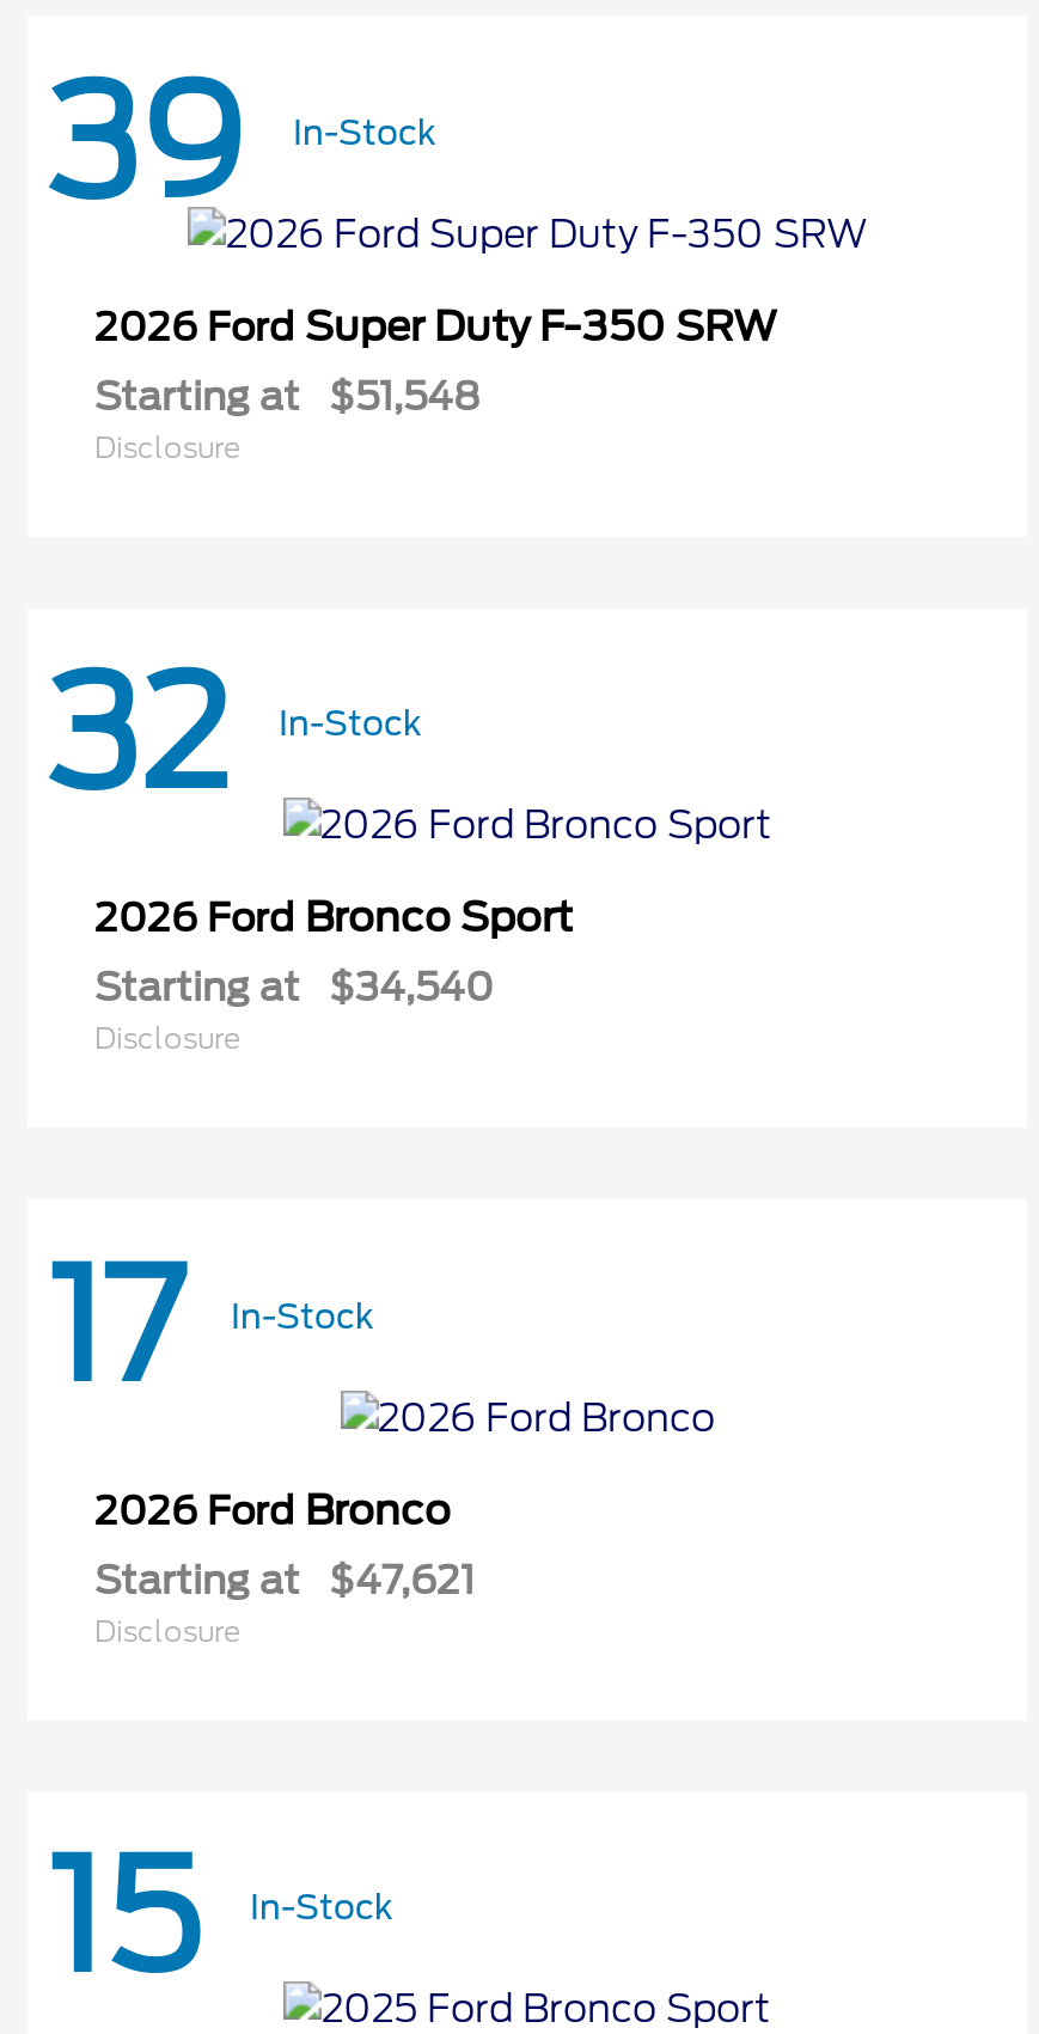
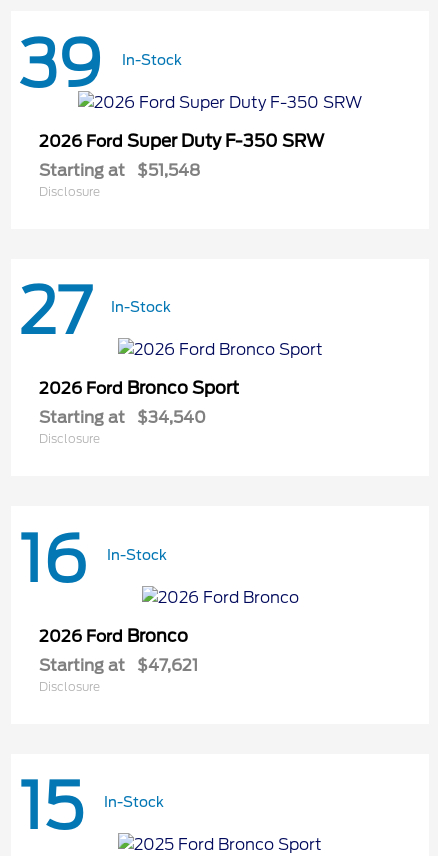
- 32 In-Stock
+ 27 In-Stock

- 17 In-Stock
+ 16 In-Stock
